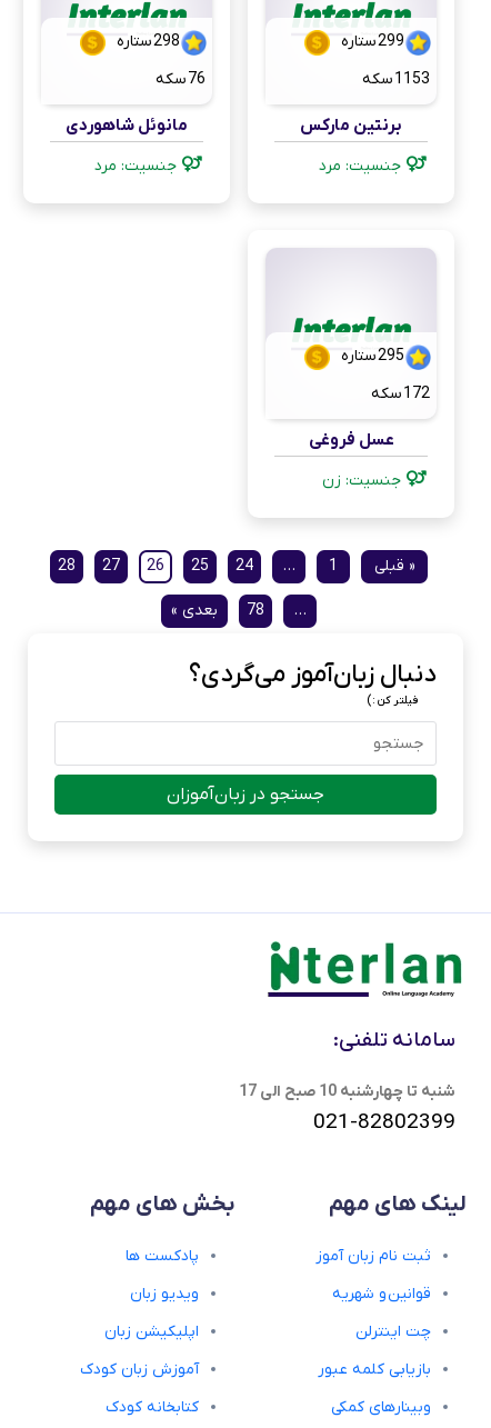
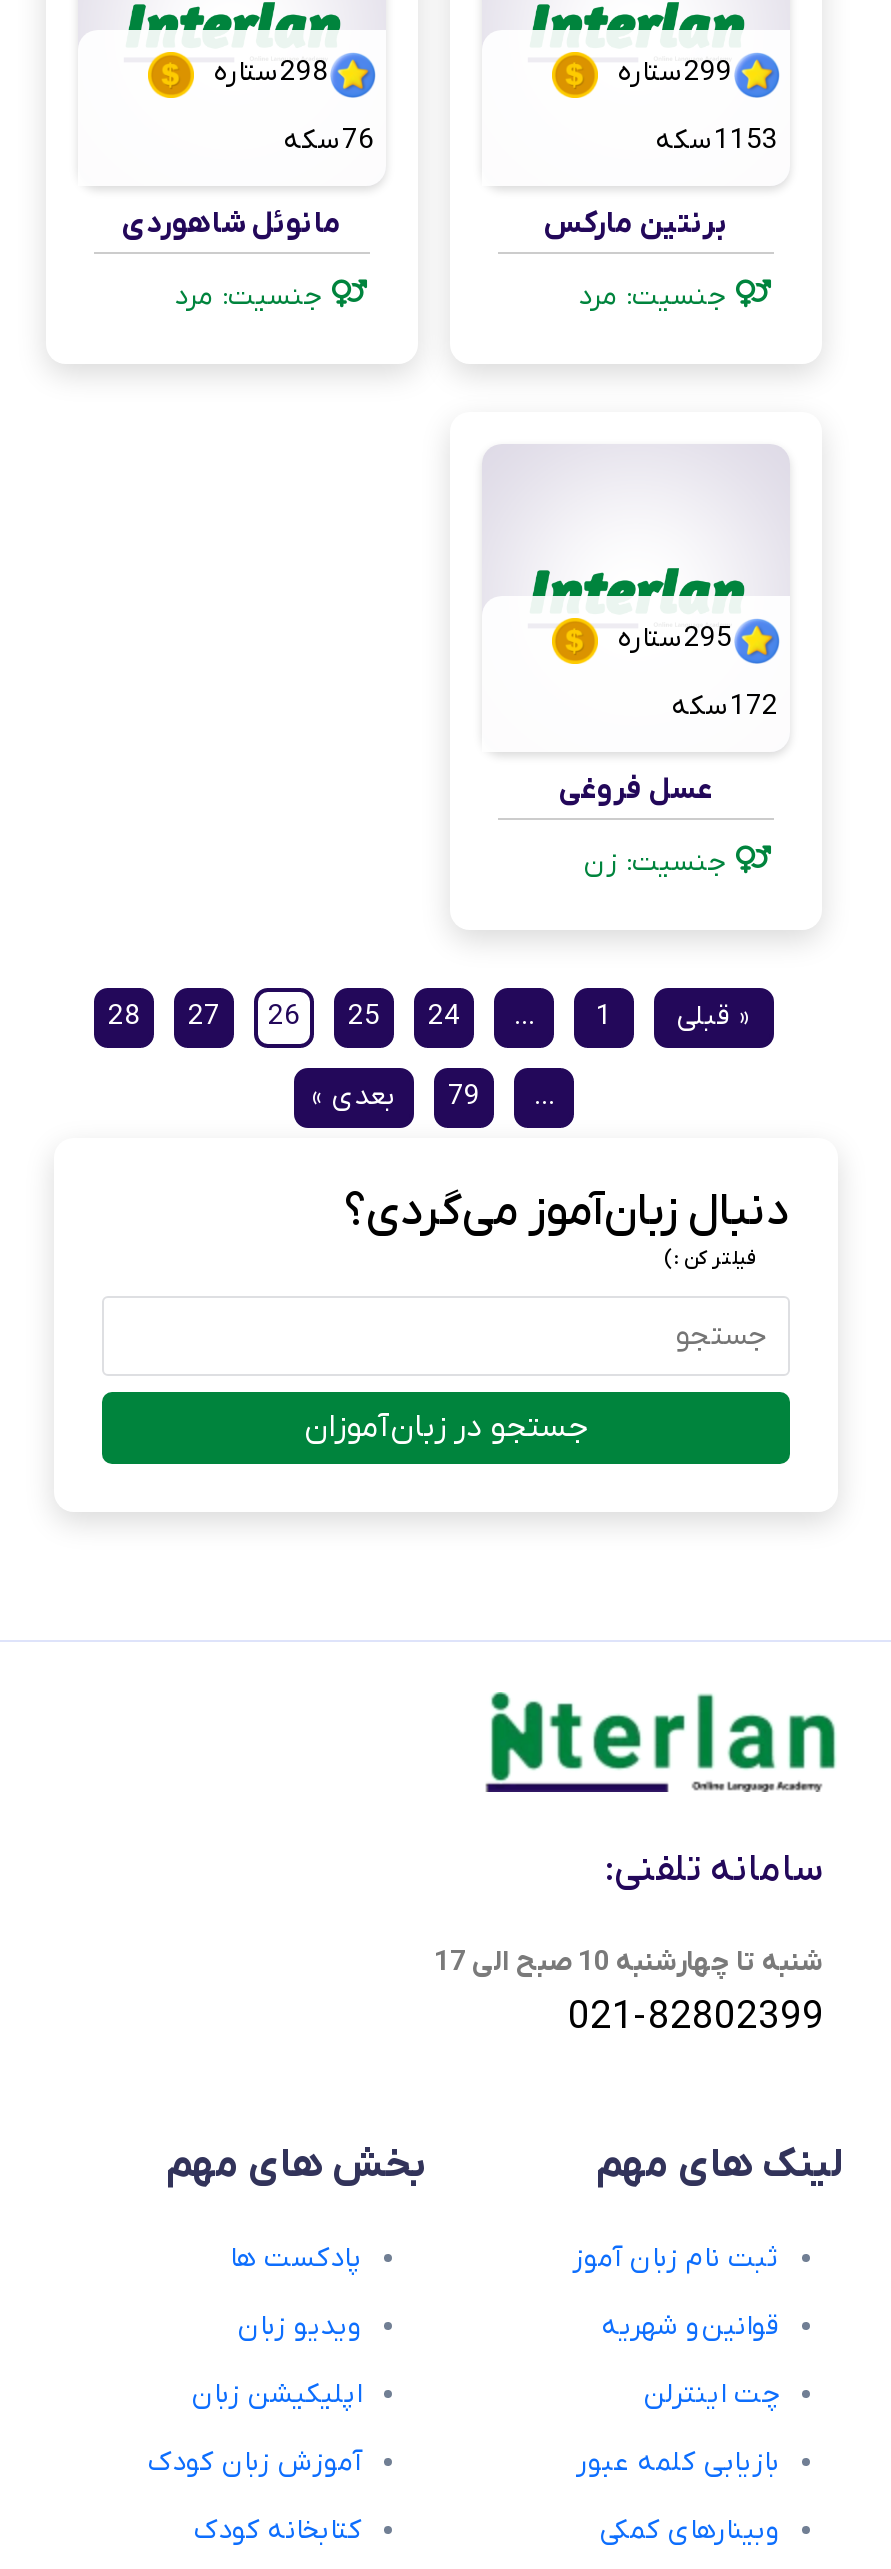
- 78
+ 79
